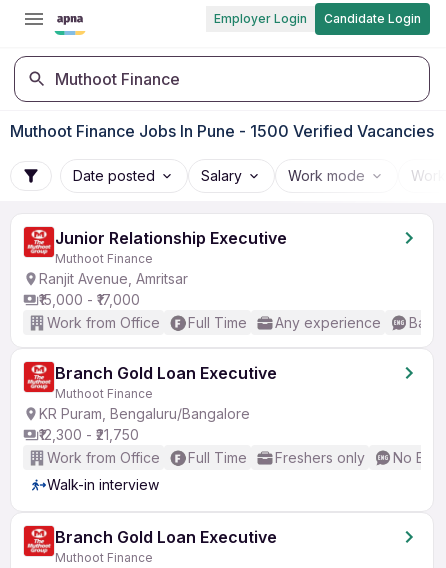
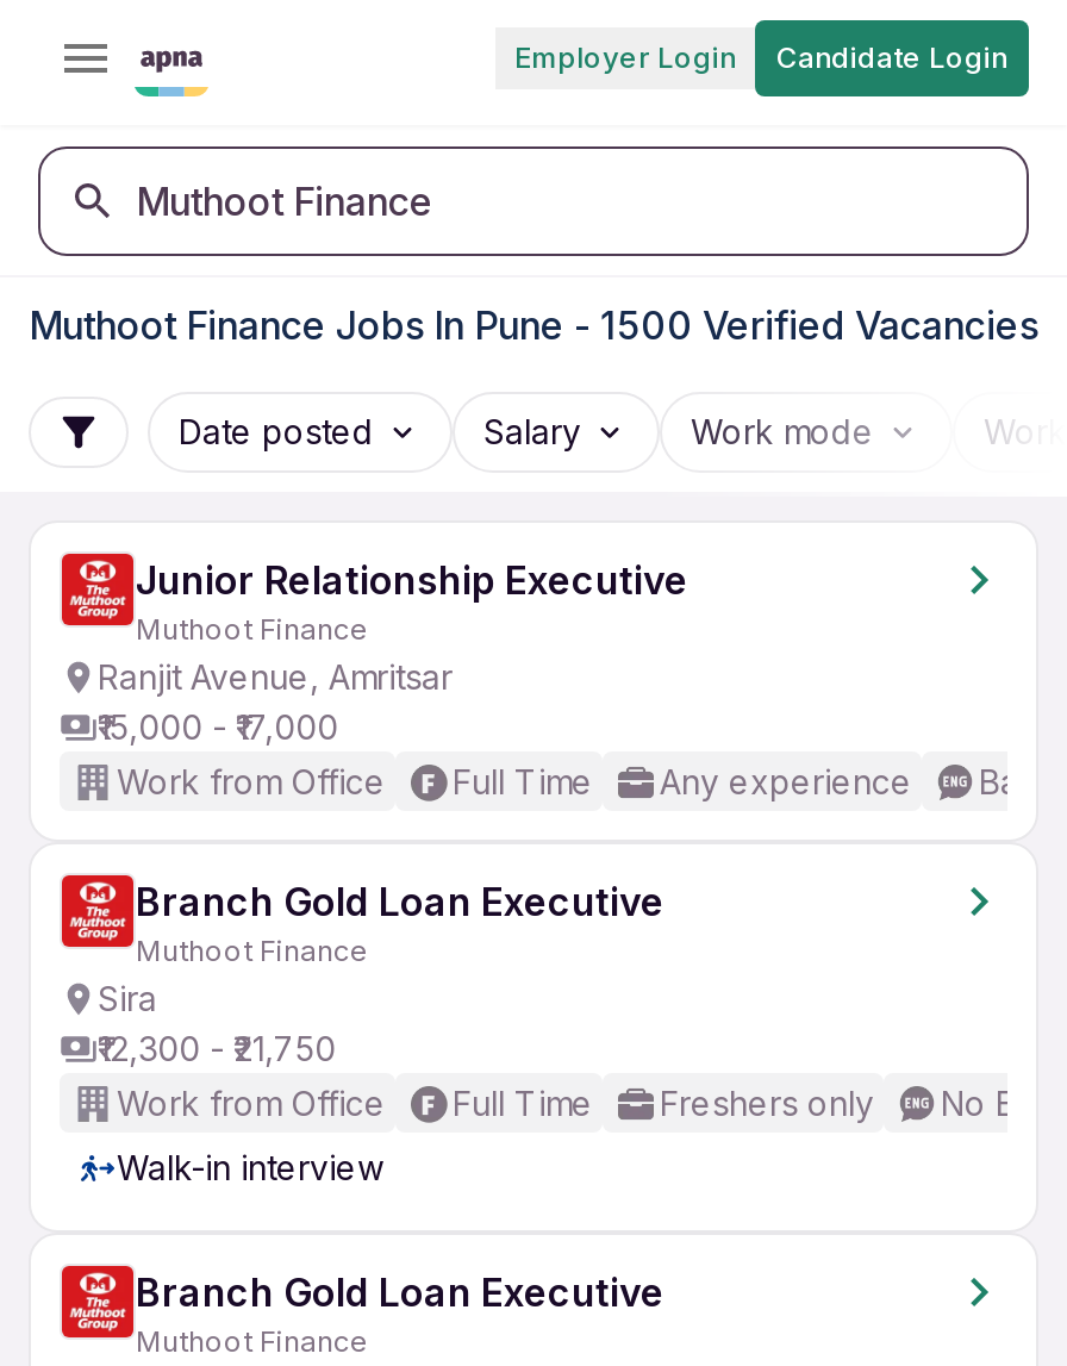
- KR Puram, Bengaluru/Bangalore
+ Sira
